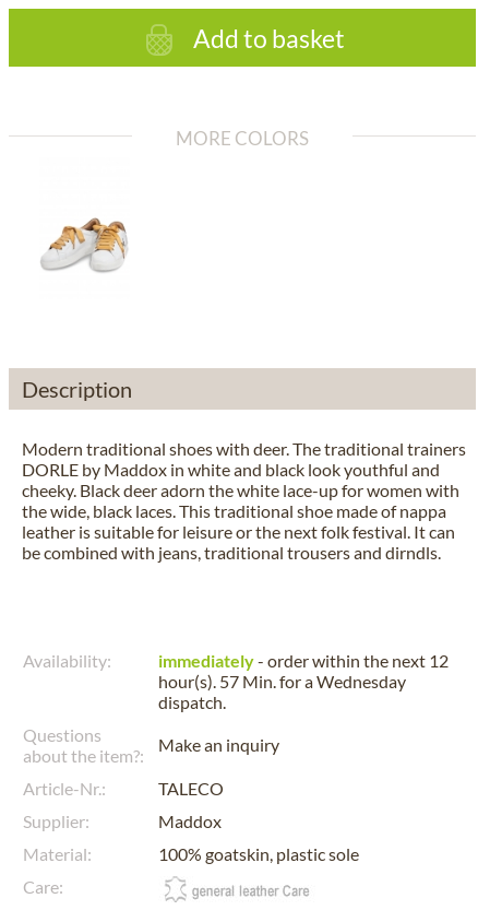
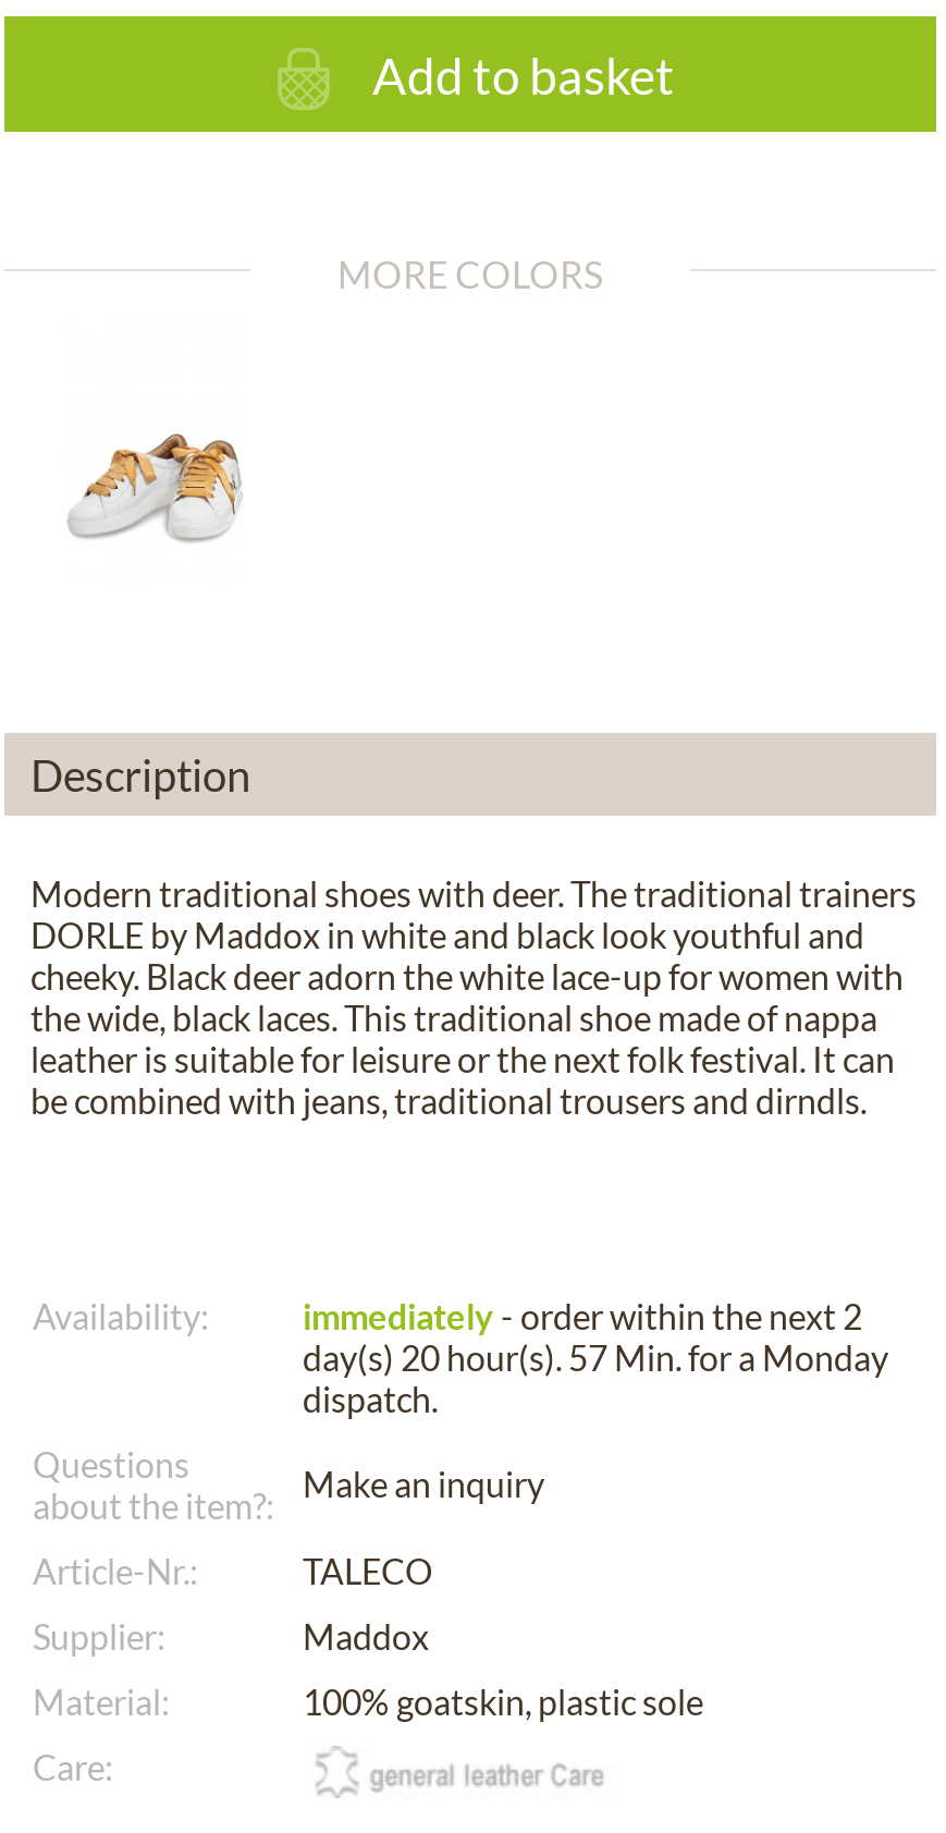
- immediately - order within the next 12
- hour(s). 57 Min. for a Wednesday
+ immediately - order within the next 2
+ day(s) 20 hour(s). 57 Min. for a Monday
